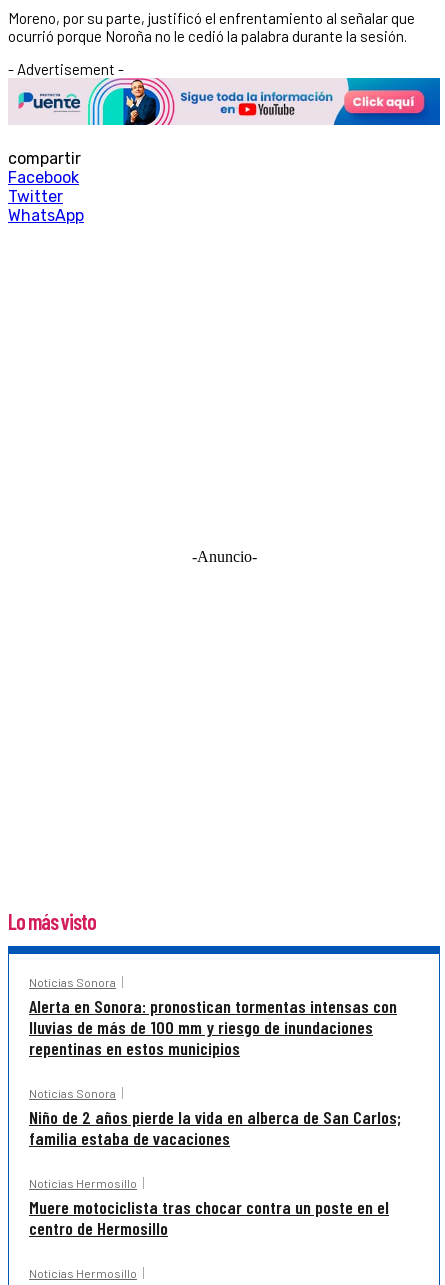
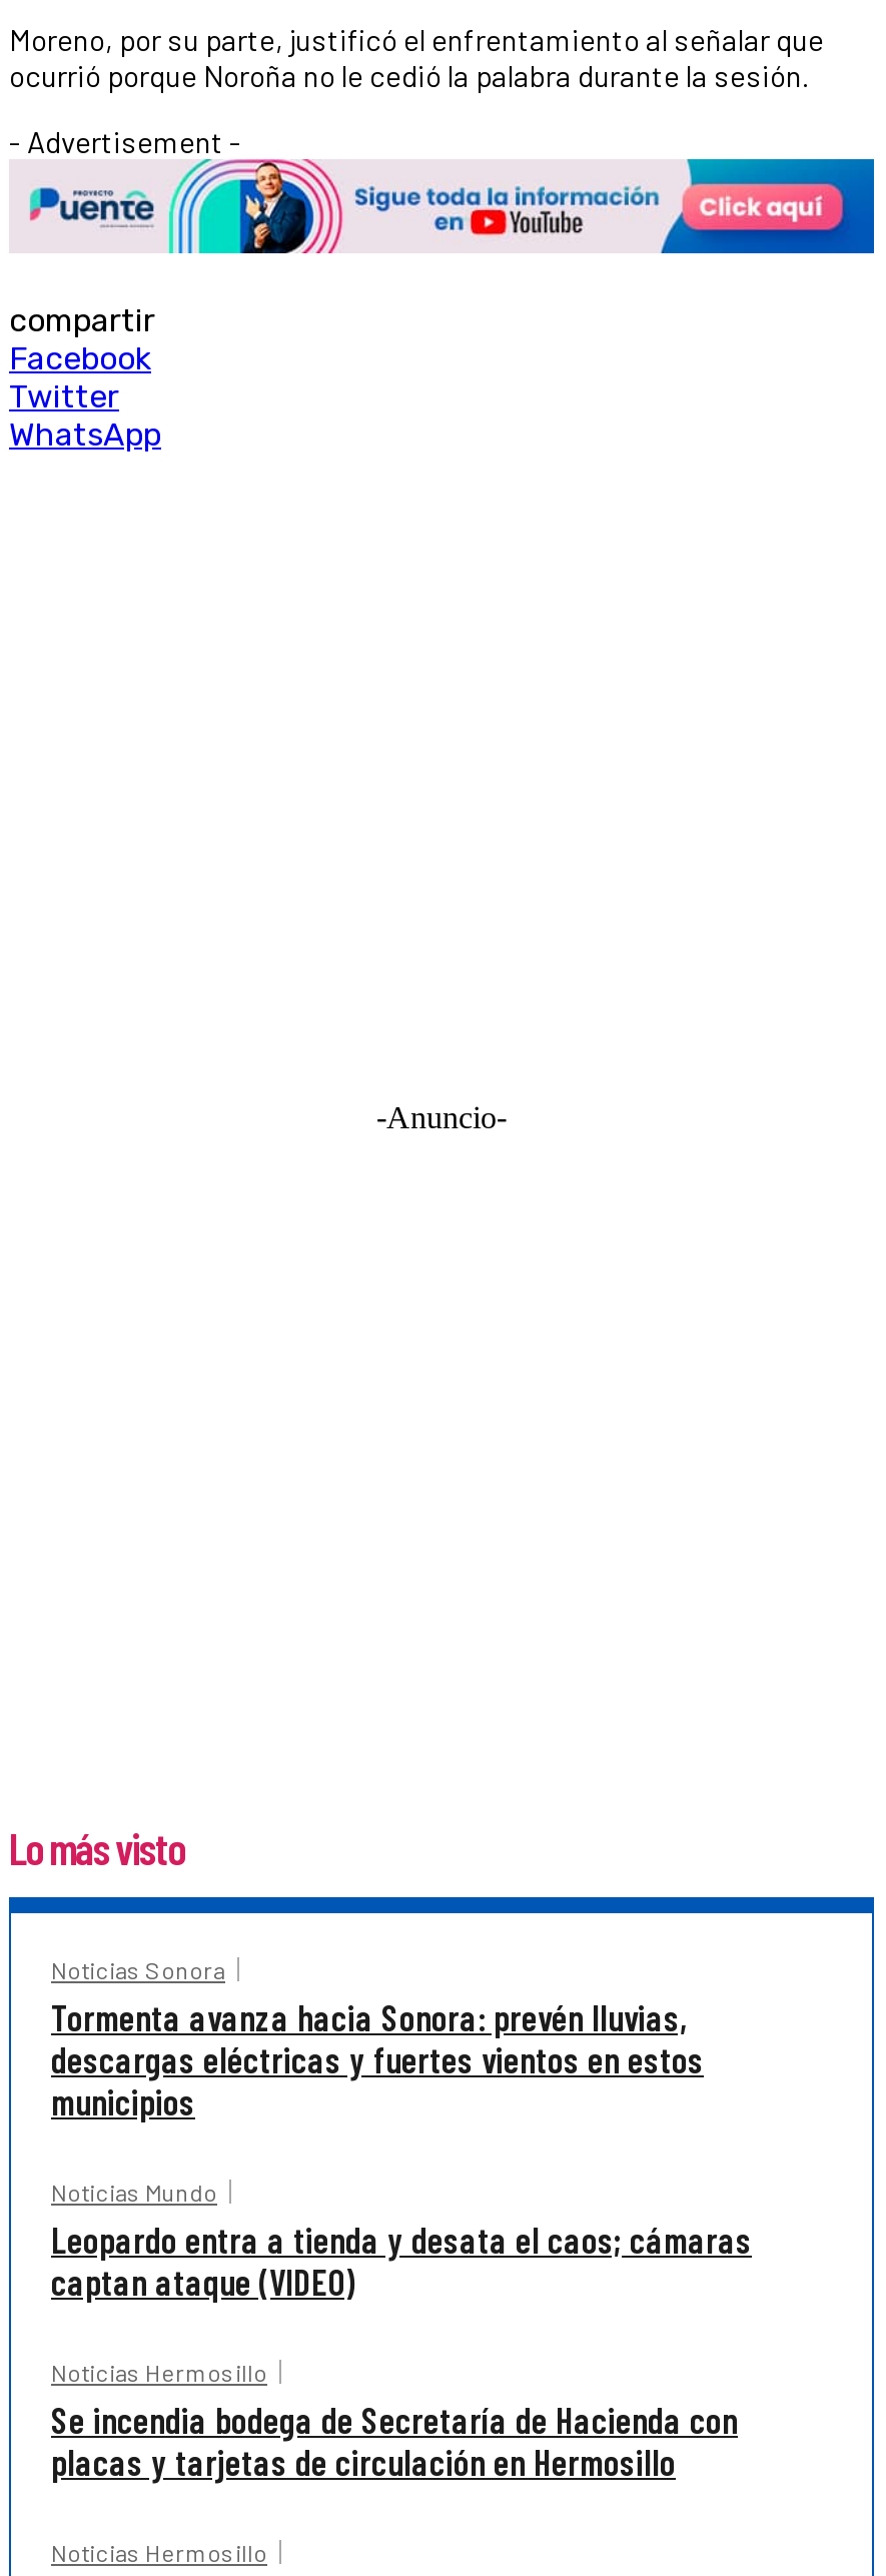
- Alerta en Sonora: pronostican tormentas intensas con
- lluvias de más de 100 mm y riesgo de inundaciones
- repentinas en estos municipios
+ Tormenta avanza hacia Sonora: prevén lluvias,
+ descargas eléctricas y fuertes vientos en estos
+ municipios

- Noticias Sonora
- Niño de 2 años pierde la vida en alberca de San Carlos;
- familia estaba de vacaciones
+ Noticias Mundo
+ Leopardo entra a tienda y desata el caos; cámaras
+ captan ataque (VIDEO)

- Muere motociclista tras chocar contra un poste en el
- centro de Hermosillo
+ Se incendia bodega de Secretaría de Hacienda con
+ placas y tarjetas de circulación en Hermosillo
